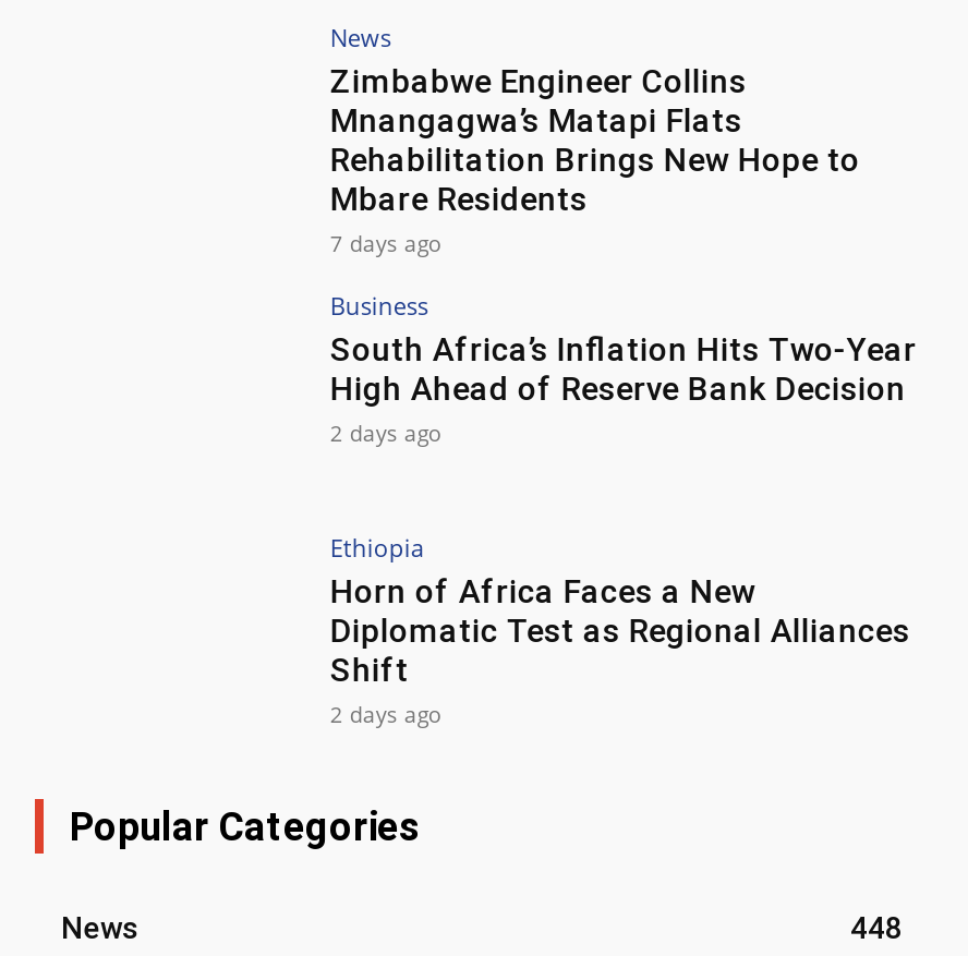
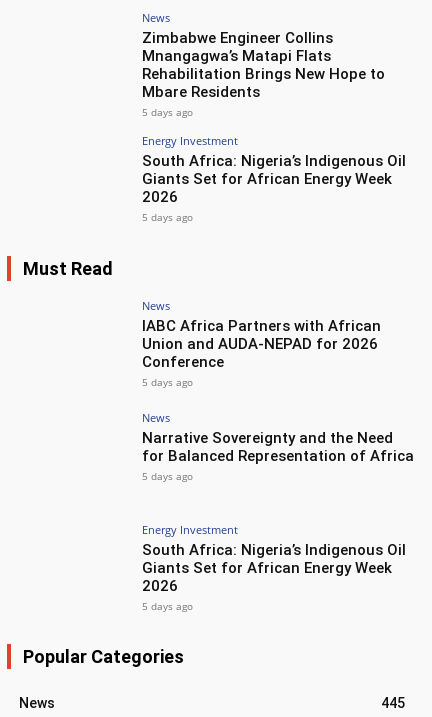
- 7 days ago
- Business
- South Africa’s Inflation Hits Two-Year
- High Ahead of Reserve Bank Decision
- 2 days ago
+ 5 days ago
+ Energy Investment
+ South Africa: Nigeria’s Indigenous Oil
+ Giants Set for African Energy Week
+ 2026
+ 5 days ago
+ Must Read
+ News
+ IABC Africa Partners with African
+ Union and AUDA-NEPAD for 2026
+ Conference
+ 5 days ago
+ News
+ Narrative Sovereignty and the Need
+ for Balanced Representation of Africa
+ 5 days ago

- Ethiopia
- Horn of Africa Faces a New
- Diplomatic Test as Regional Alliances
- Shift
- 2 days ago
+ Energy Investment
+ South Africa: Nigeria’s Indigenous Oil
+ Giants Set for African Energy Week
+ 2026
+ 5 days ago

- 448
+ 445
